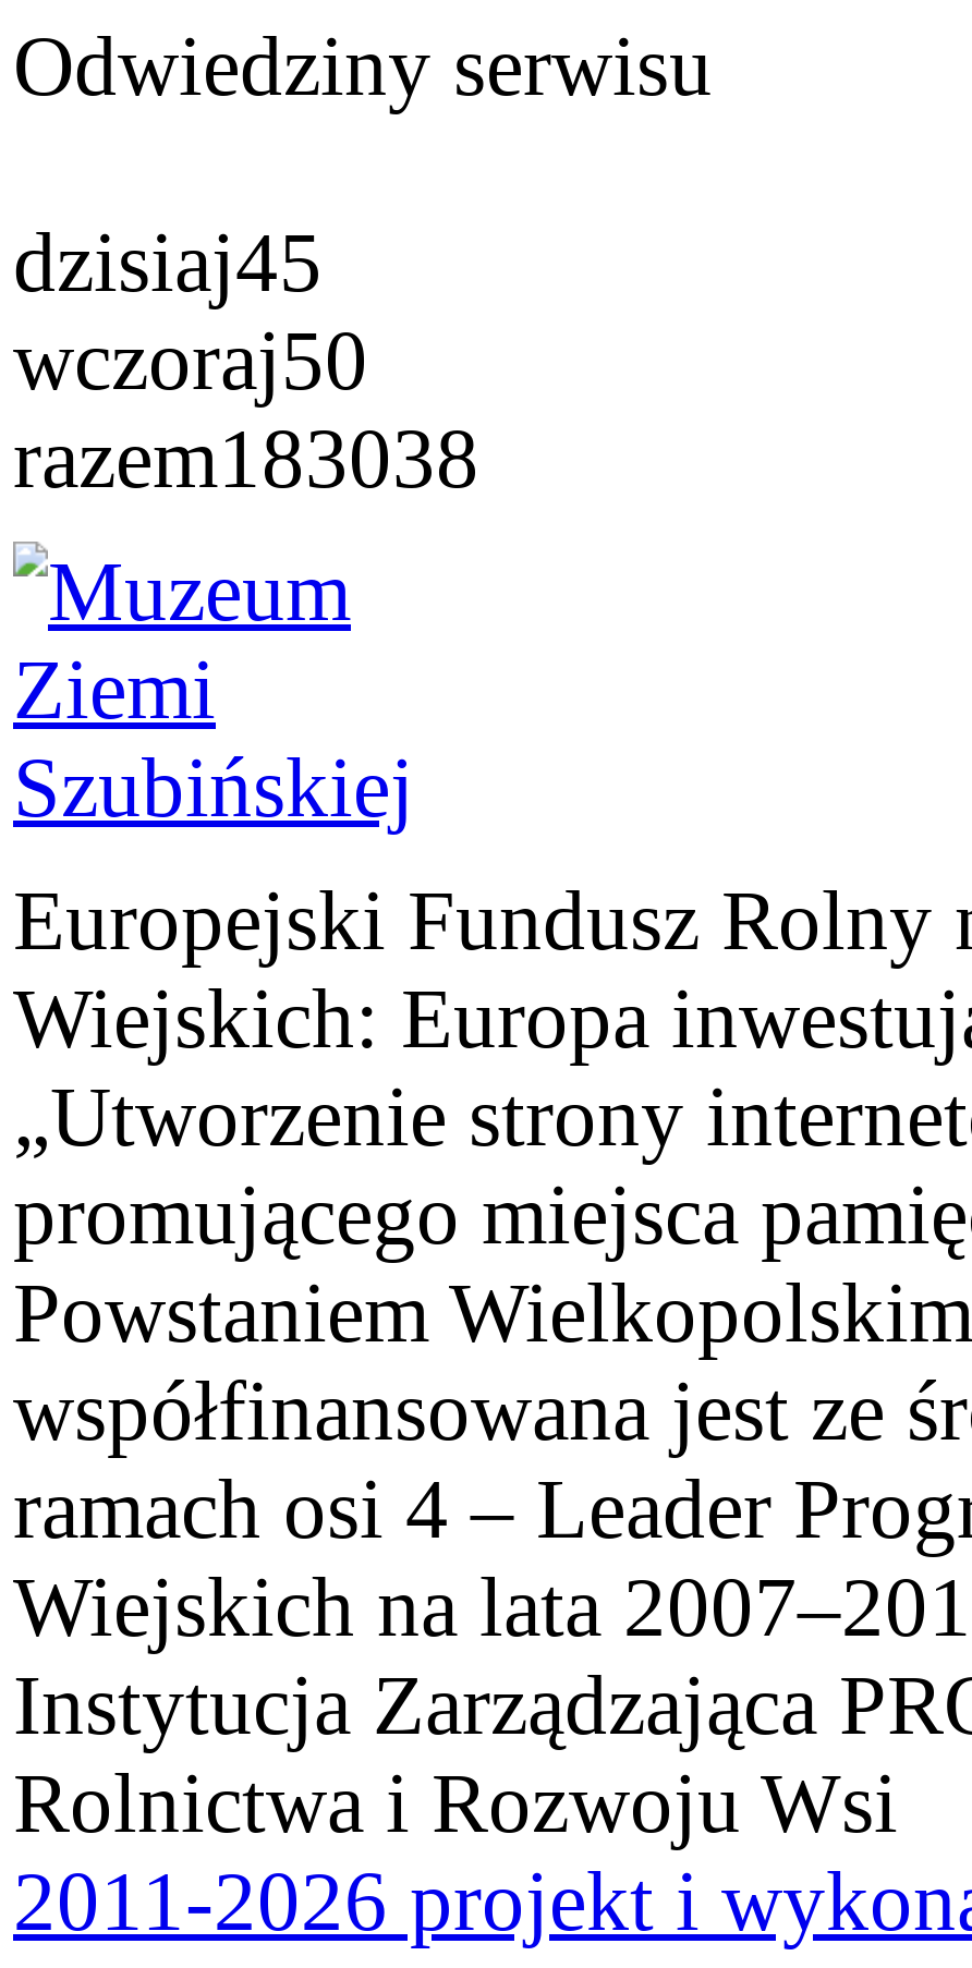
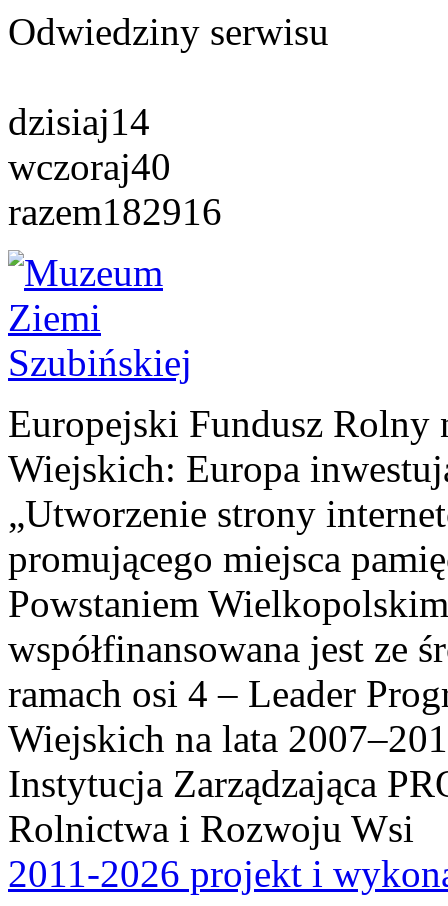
- dzisiaj45
+ dzisiaj14

- wczoraj50
+ wczoraj40

- razem183038
+ razem182916
